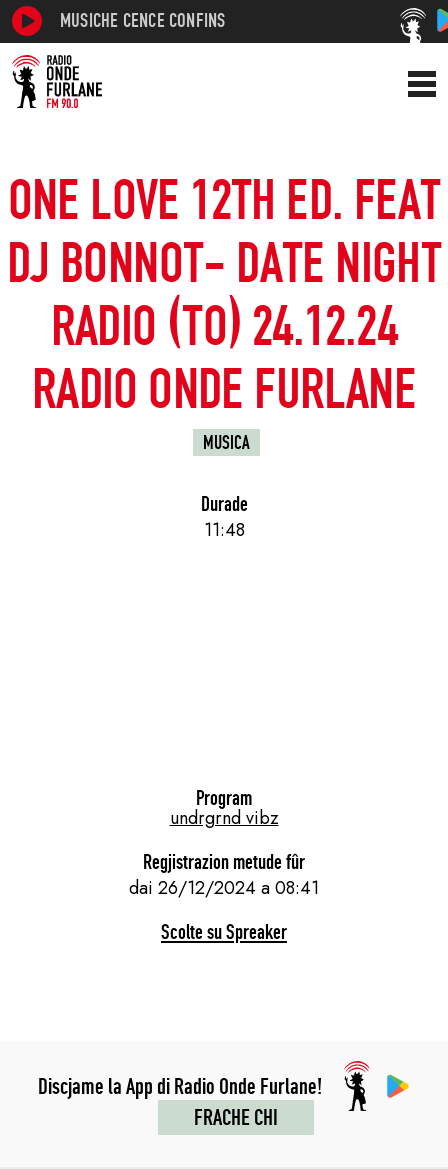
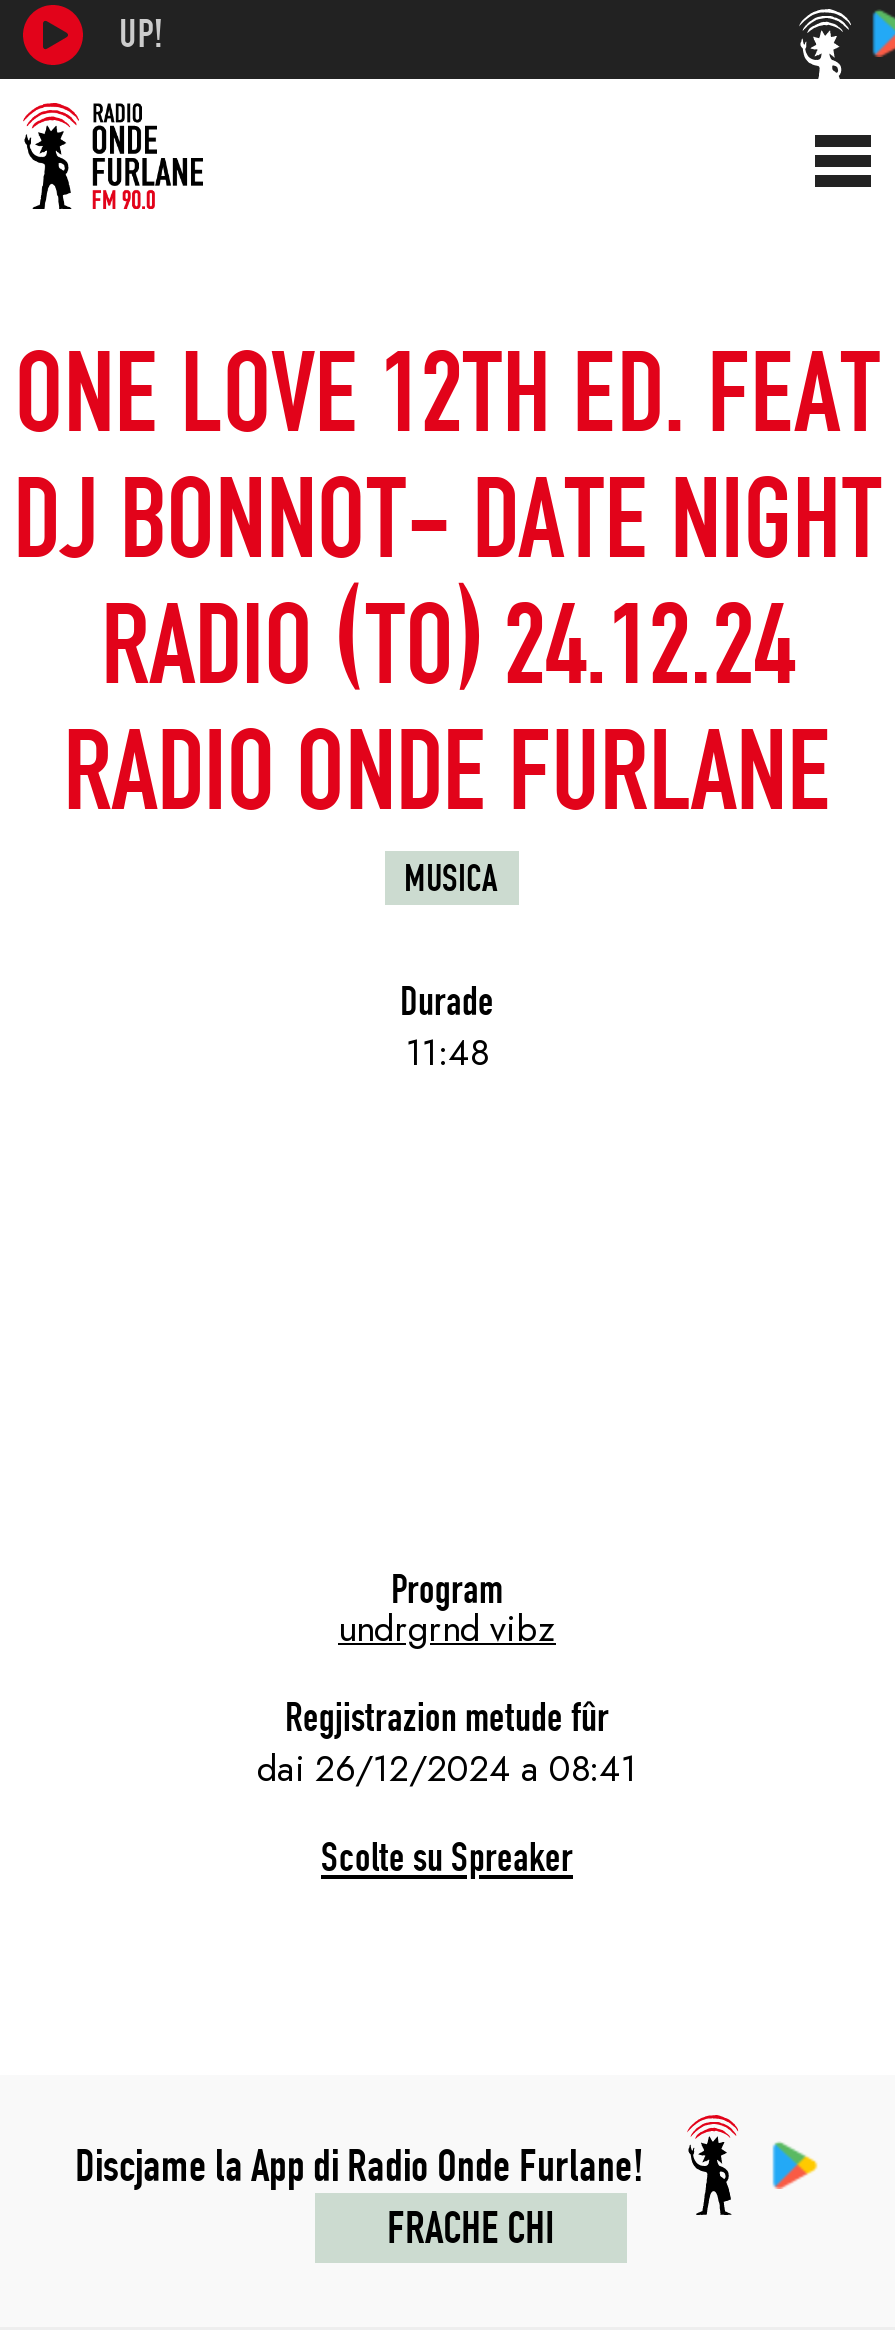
- MUSICHE CENCE CONFINS
+ UP!
